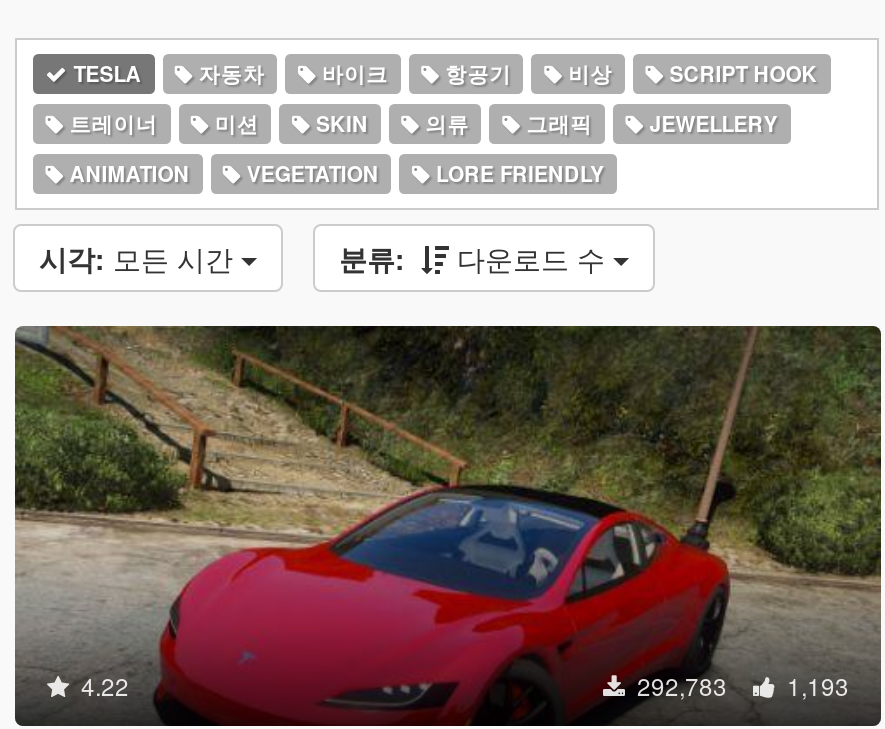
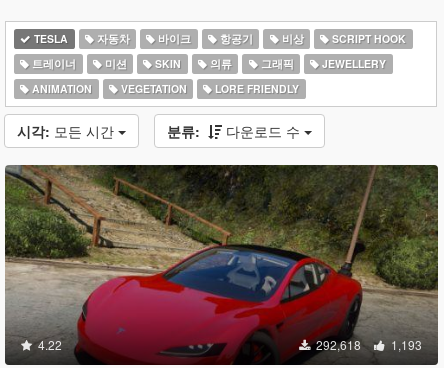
- 292,783 1,193
+ 292,618 1,193
